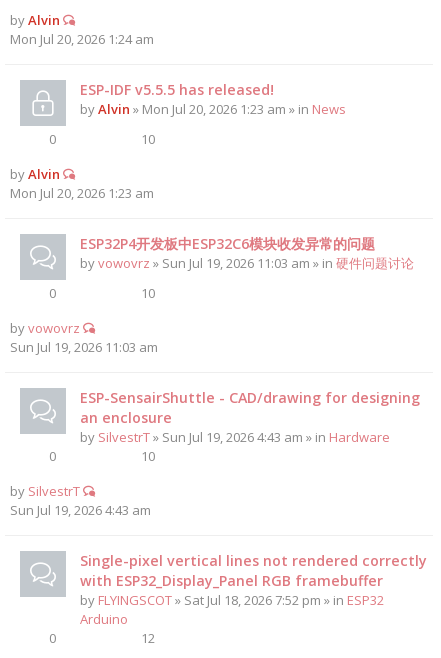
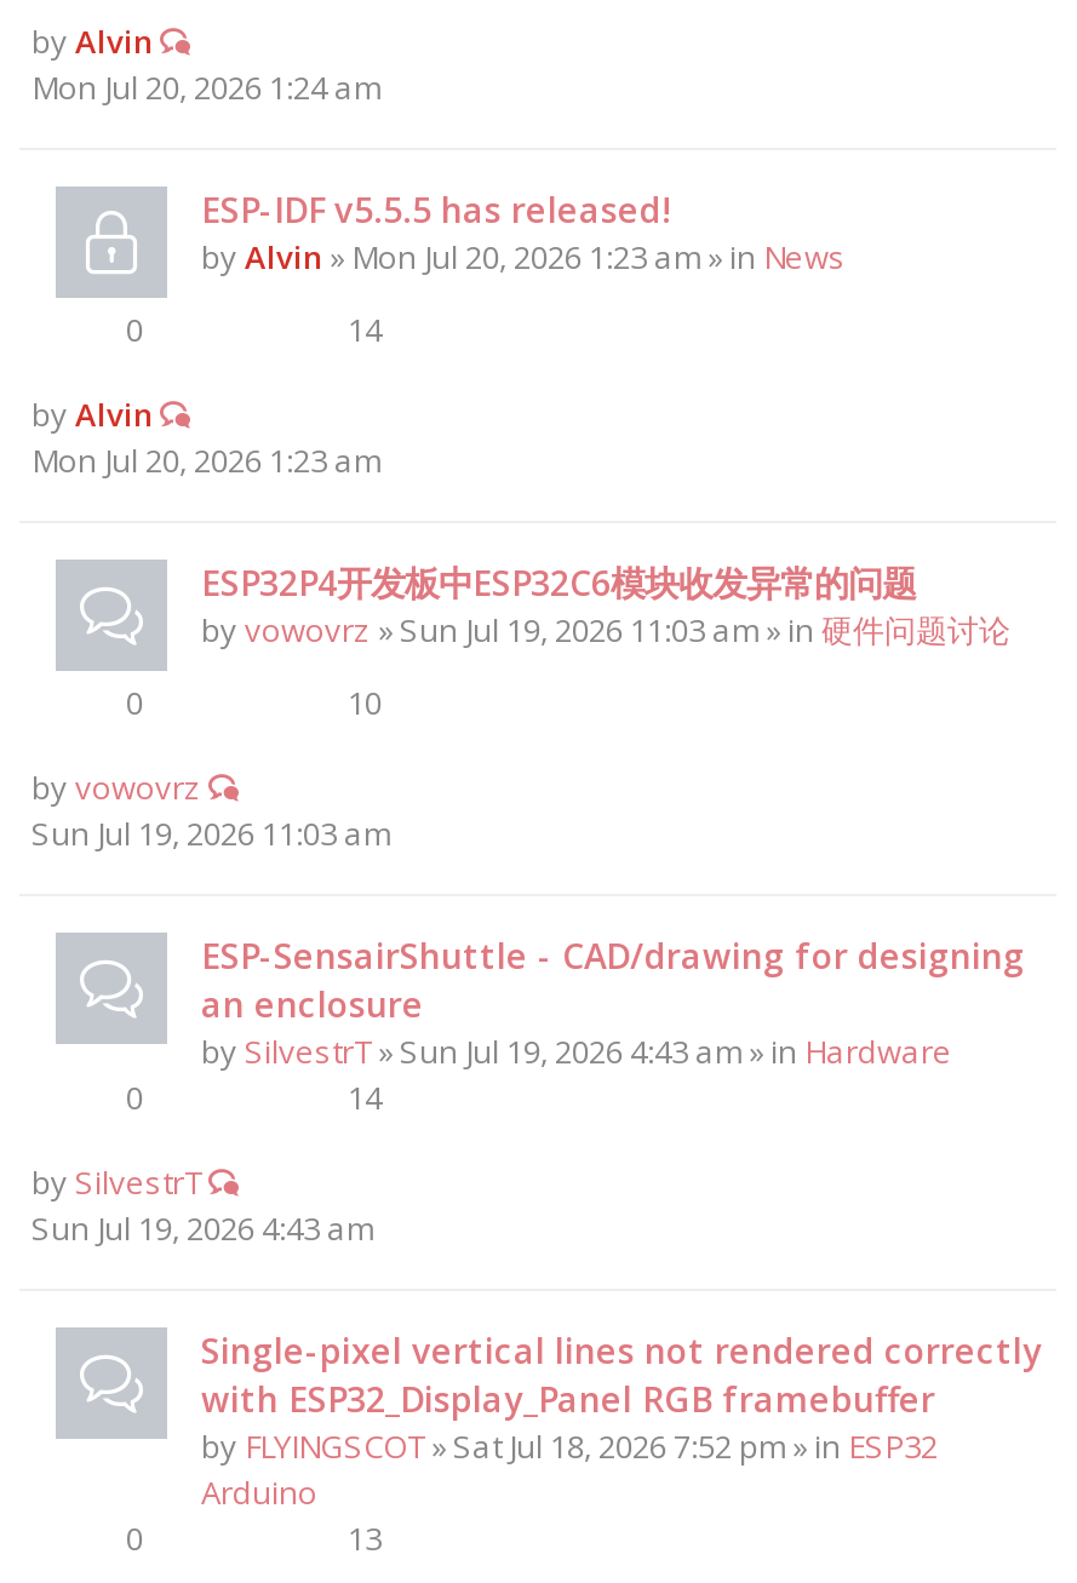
- 10
+ 14

- 10
+ 14

- 12
+ 13
